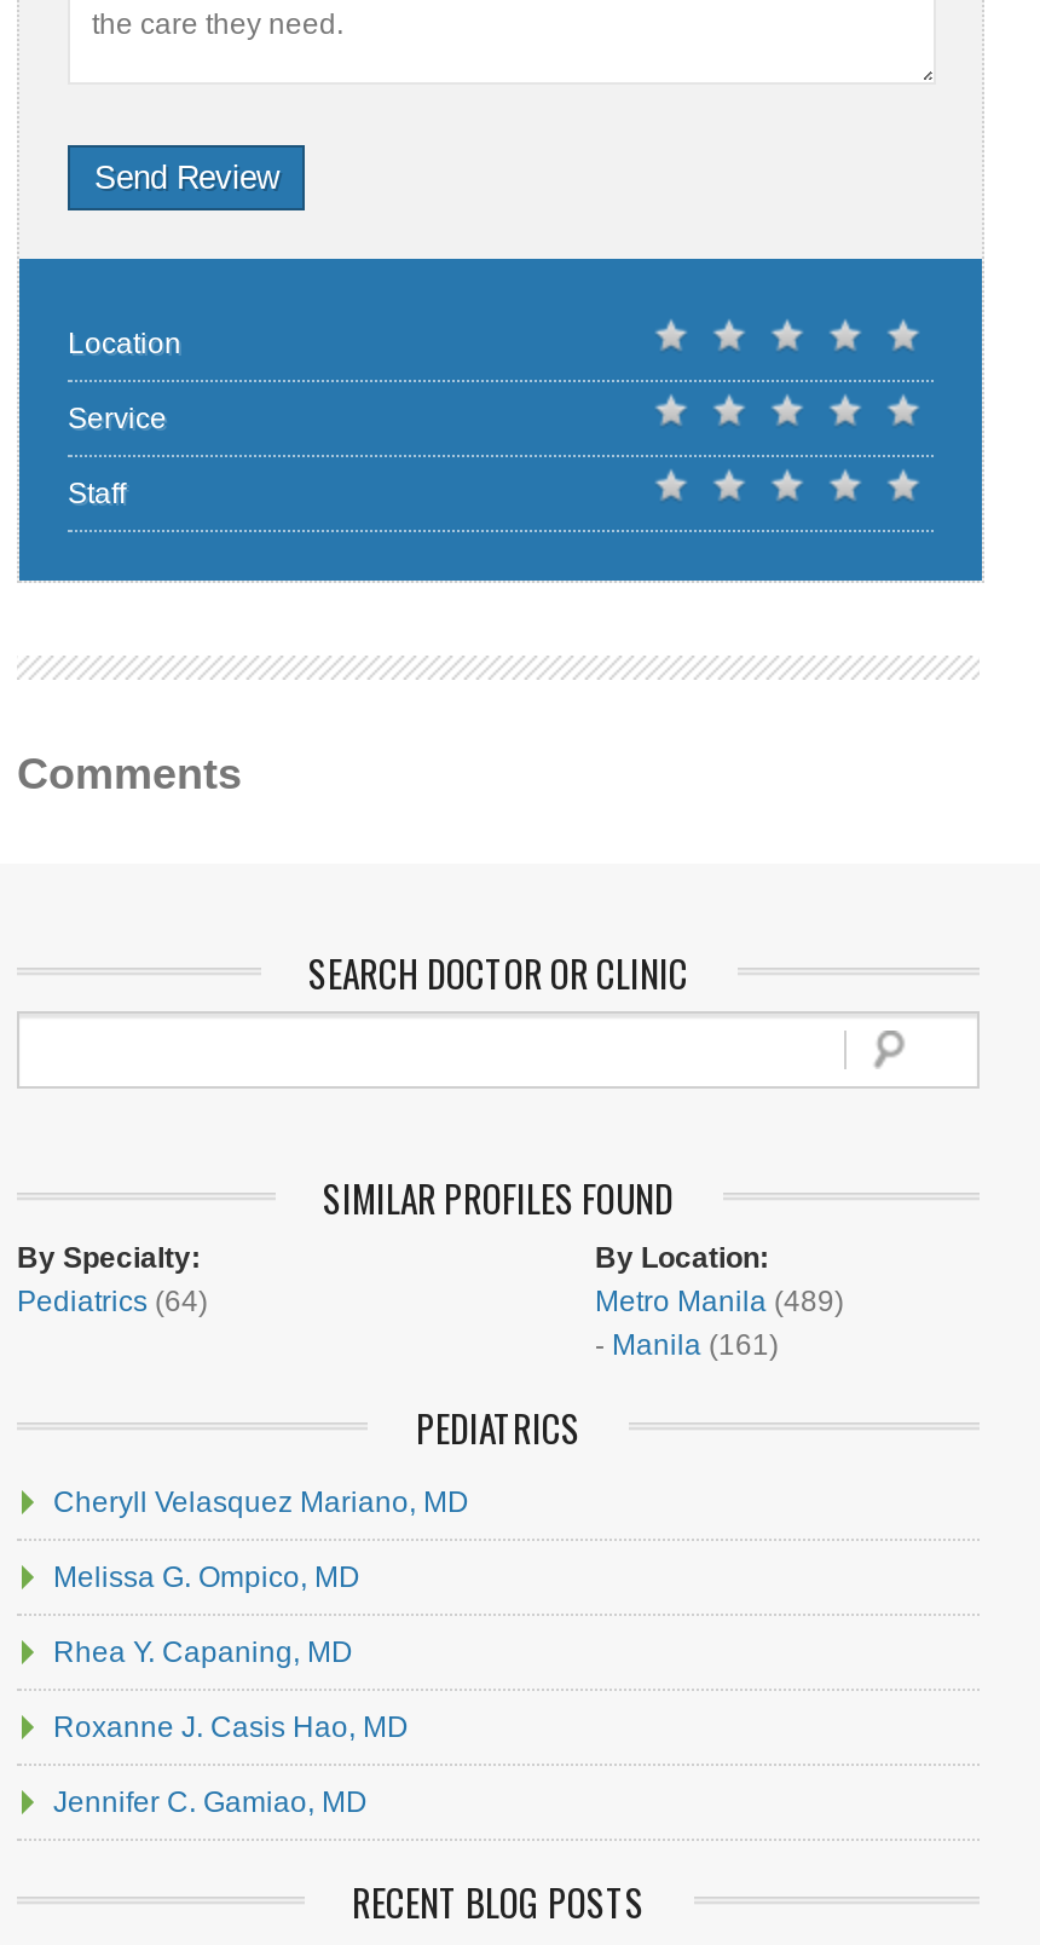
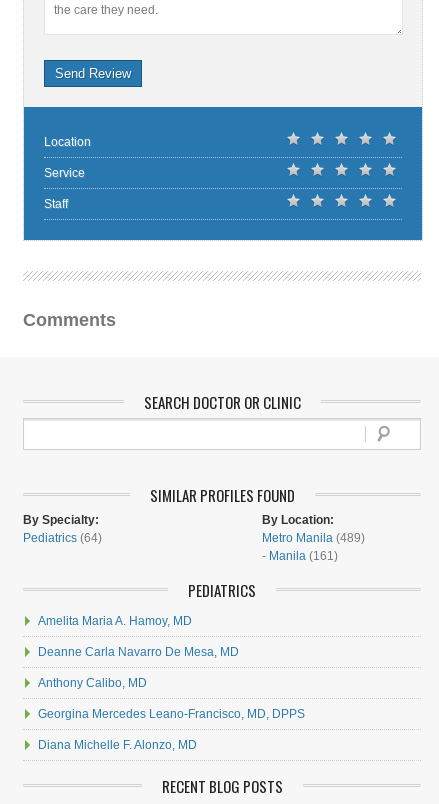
- Cheryll Velasquez Mariano, MD
+ Amelita Maria A. Hamoy, MD

- Melissa G. Ompico, MD
+ Deanne Carla Navarro De Mesa, MD

- Rhea Y. Capaning, MD
+ Anthony Calibo, MD

- Roxanne J. Casis Hao, MD
+ Georgina Mercedes Leano-Francisco, MD, DPPS

- Jennifer C. Gamiao, MD
+ Diana Michelle F. Alonzo, MD
